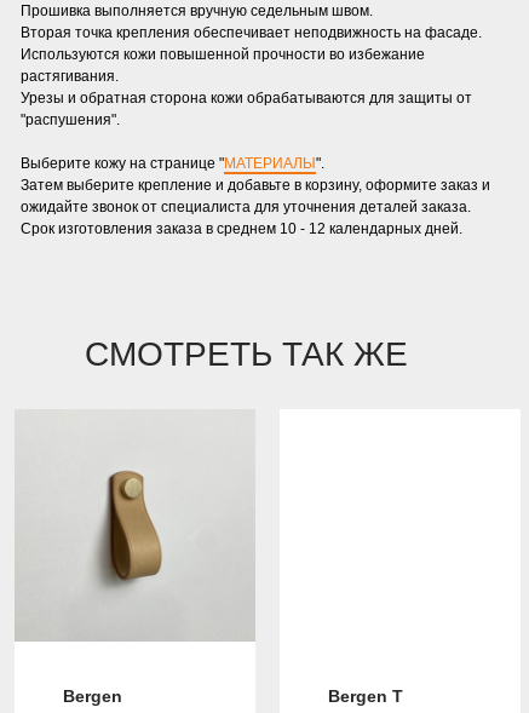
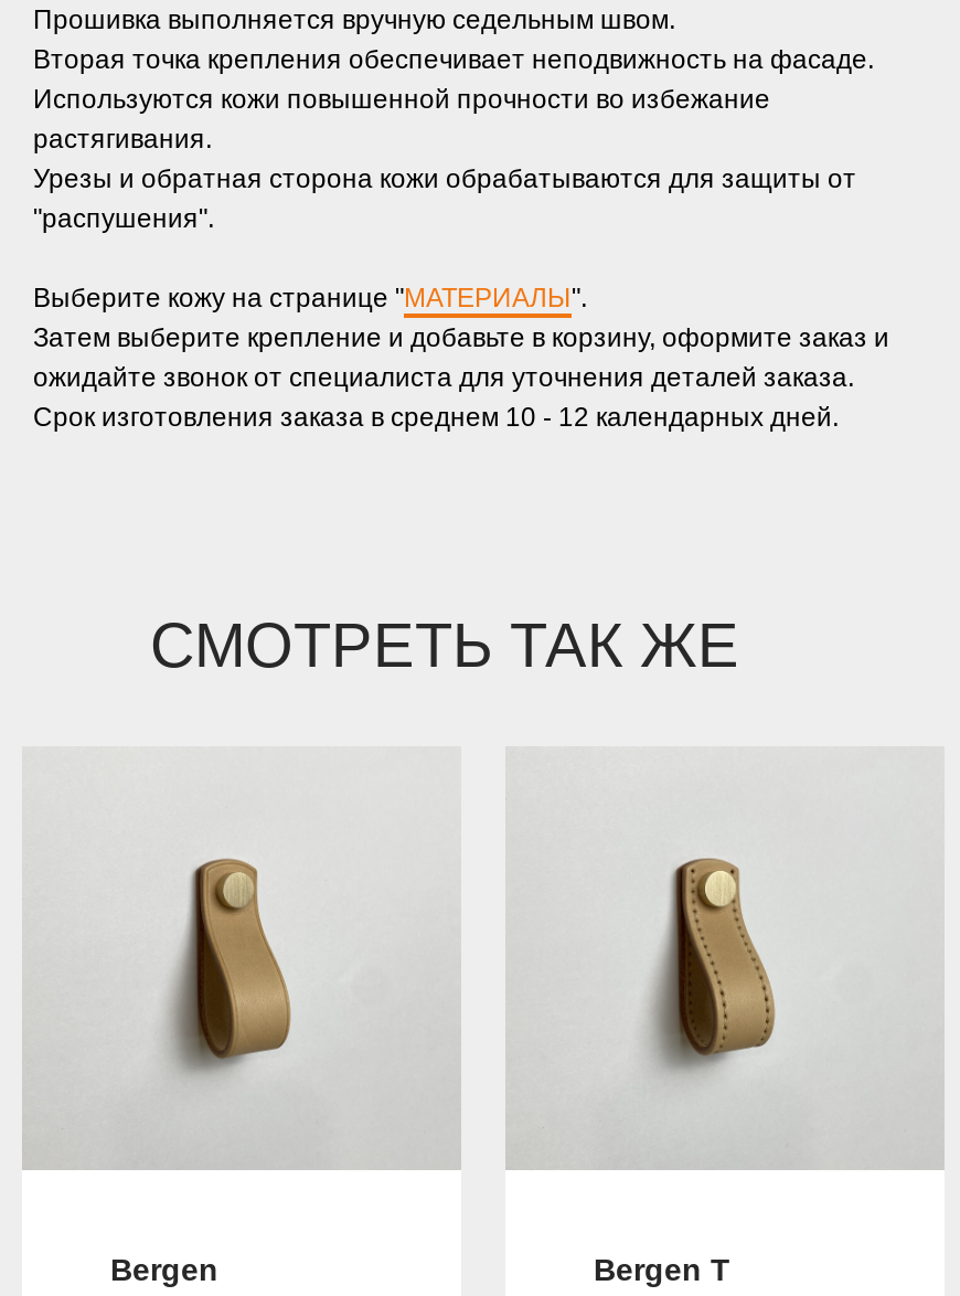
+ [image]
